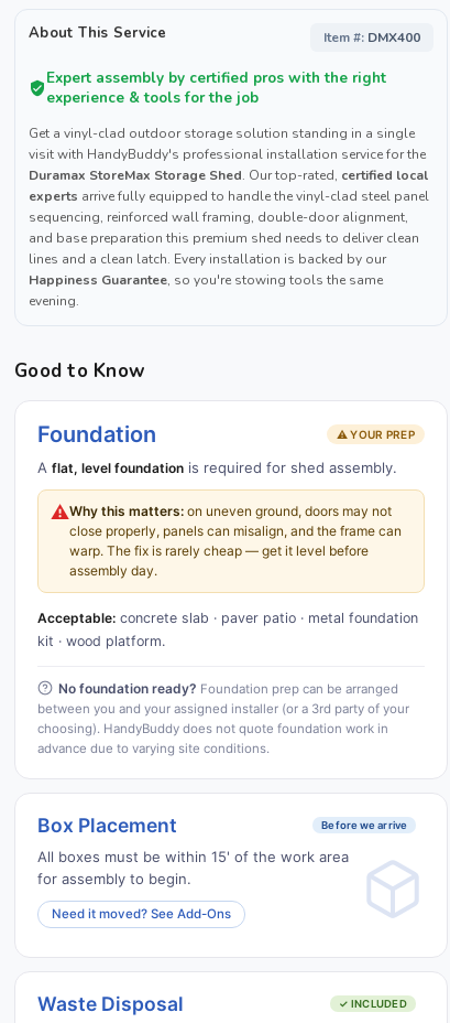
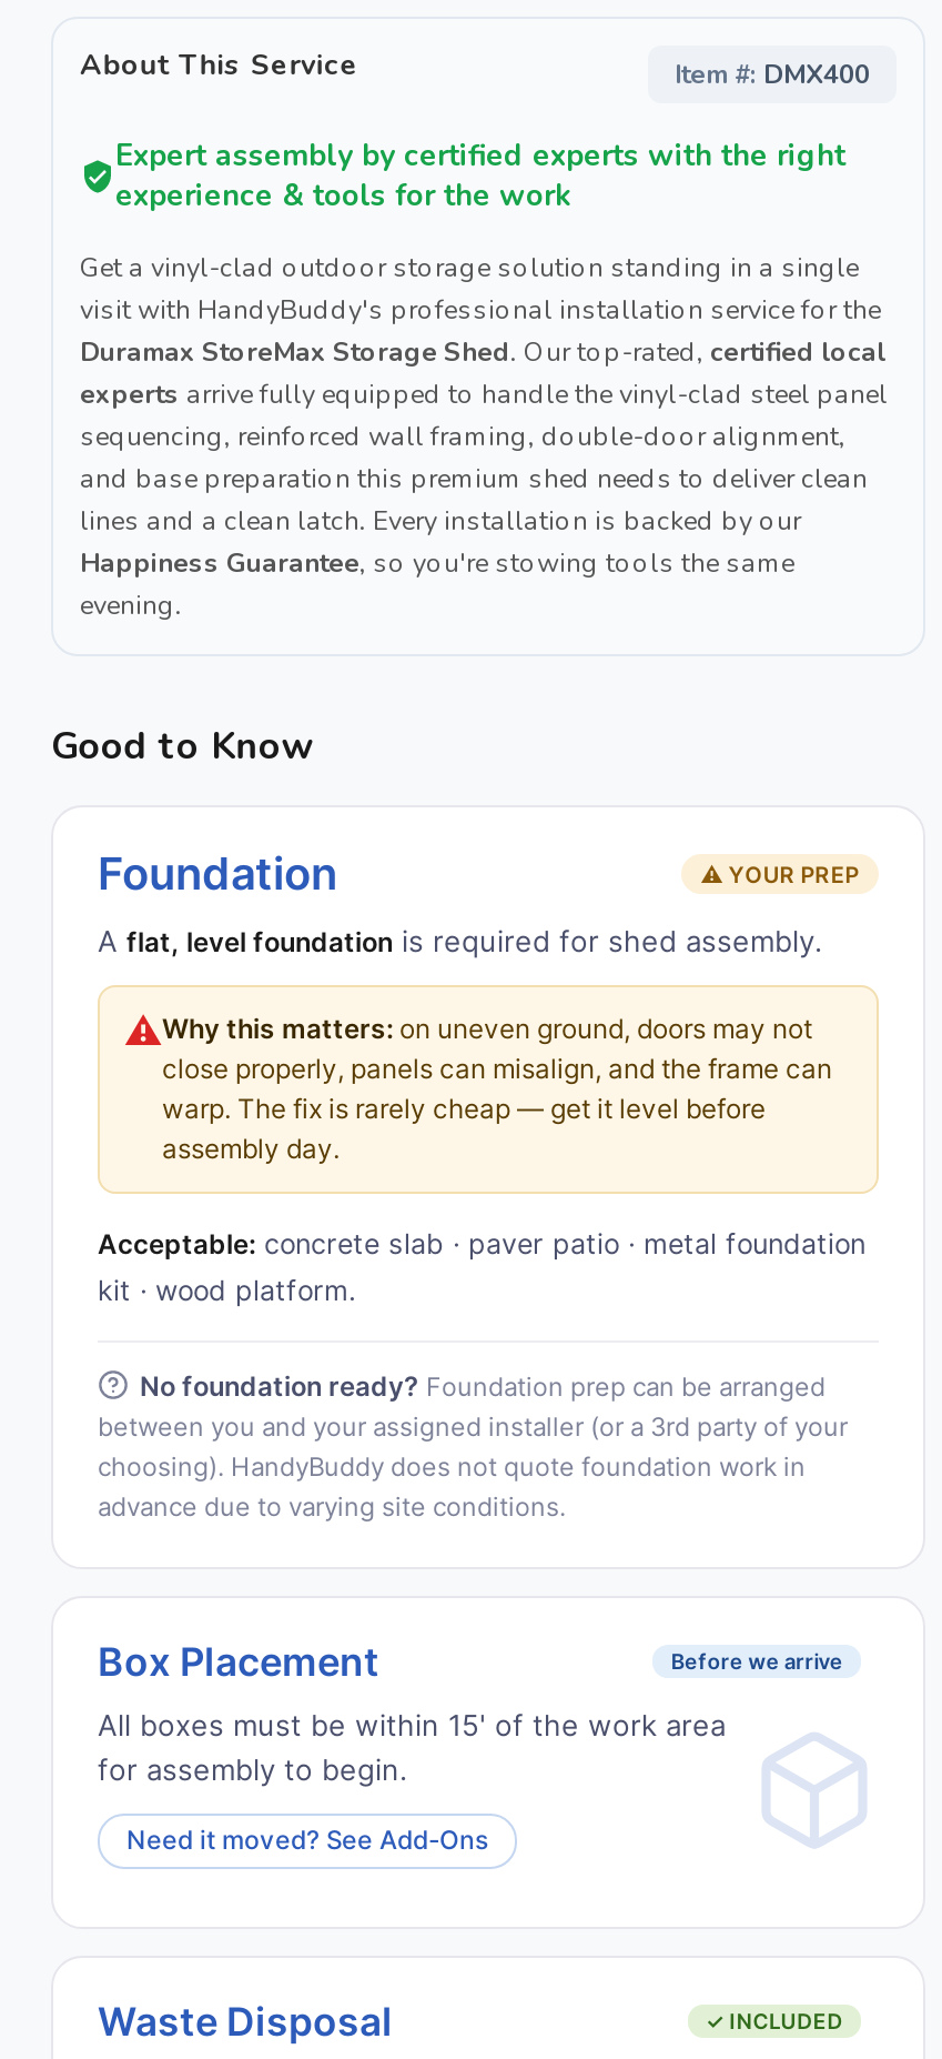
- Expert assembly by certified pros with the right
+ Expert assembly by certified experts with the right

- experience & tools for the job
+ experience & tools for the work
